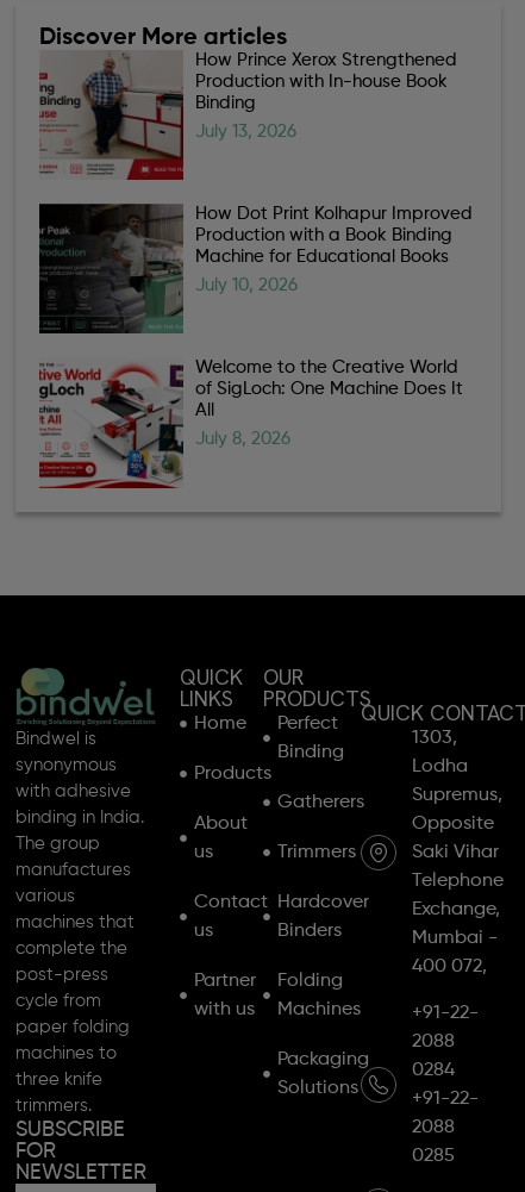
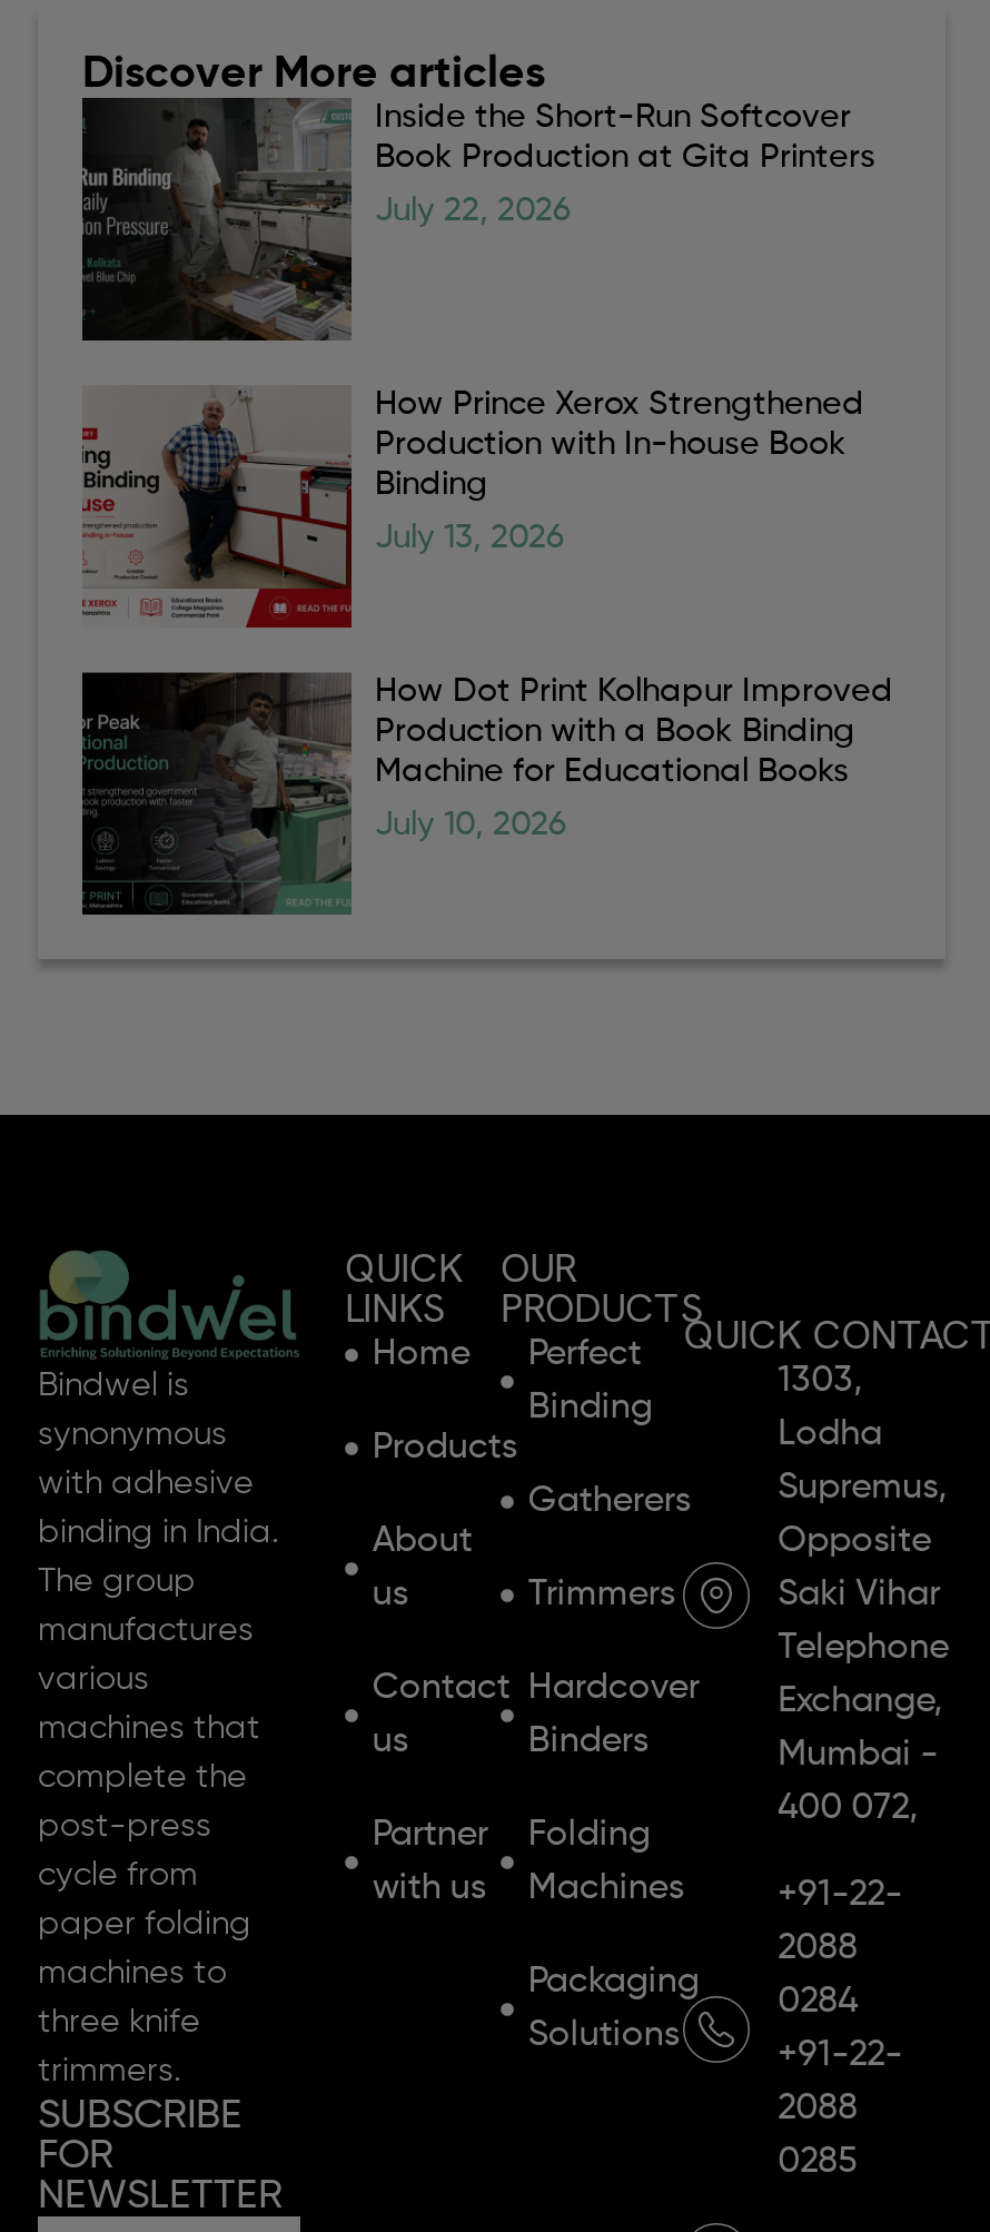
+ [image]
+ Inside the Short-Run Softcover
+ Book Production at Gita Printers
+ July 22, 2026

moved down: [image] | How Prince Xerox Strengthened | Production with In-house Book | ... | Machine for Educational Books | July 10, 2026

- [image]
- Welcome to the Creative World
- of SigLoch: One Machine Does It
- All
- July 8, 2026
